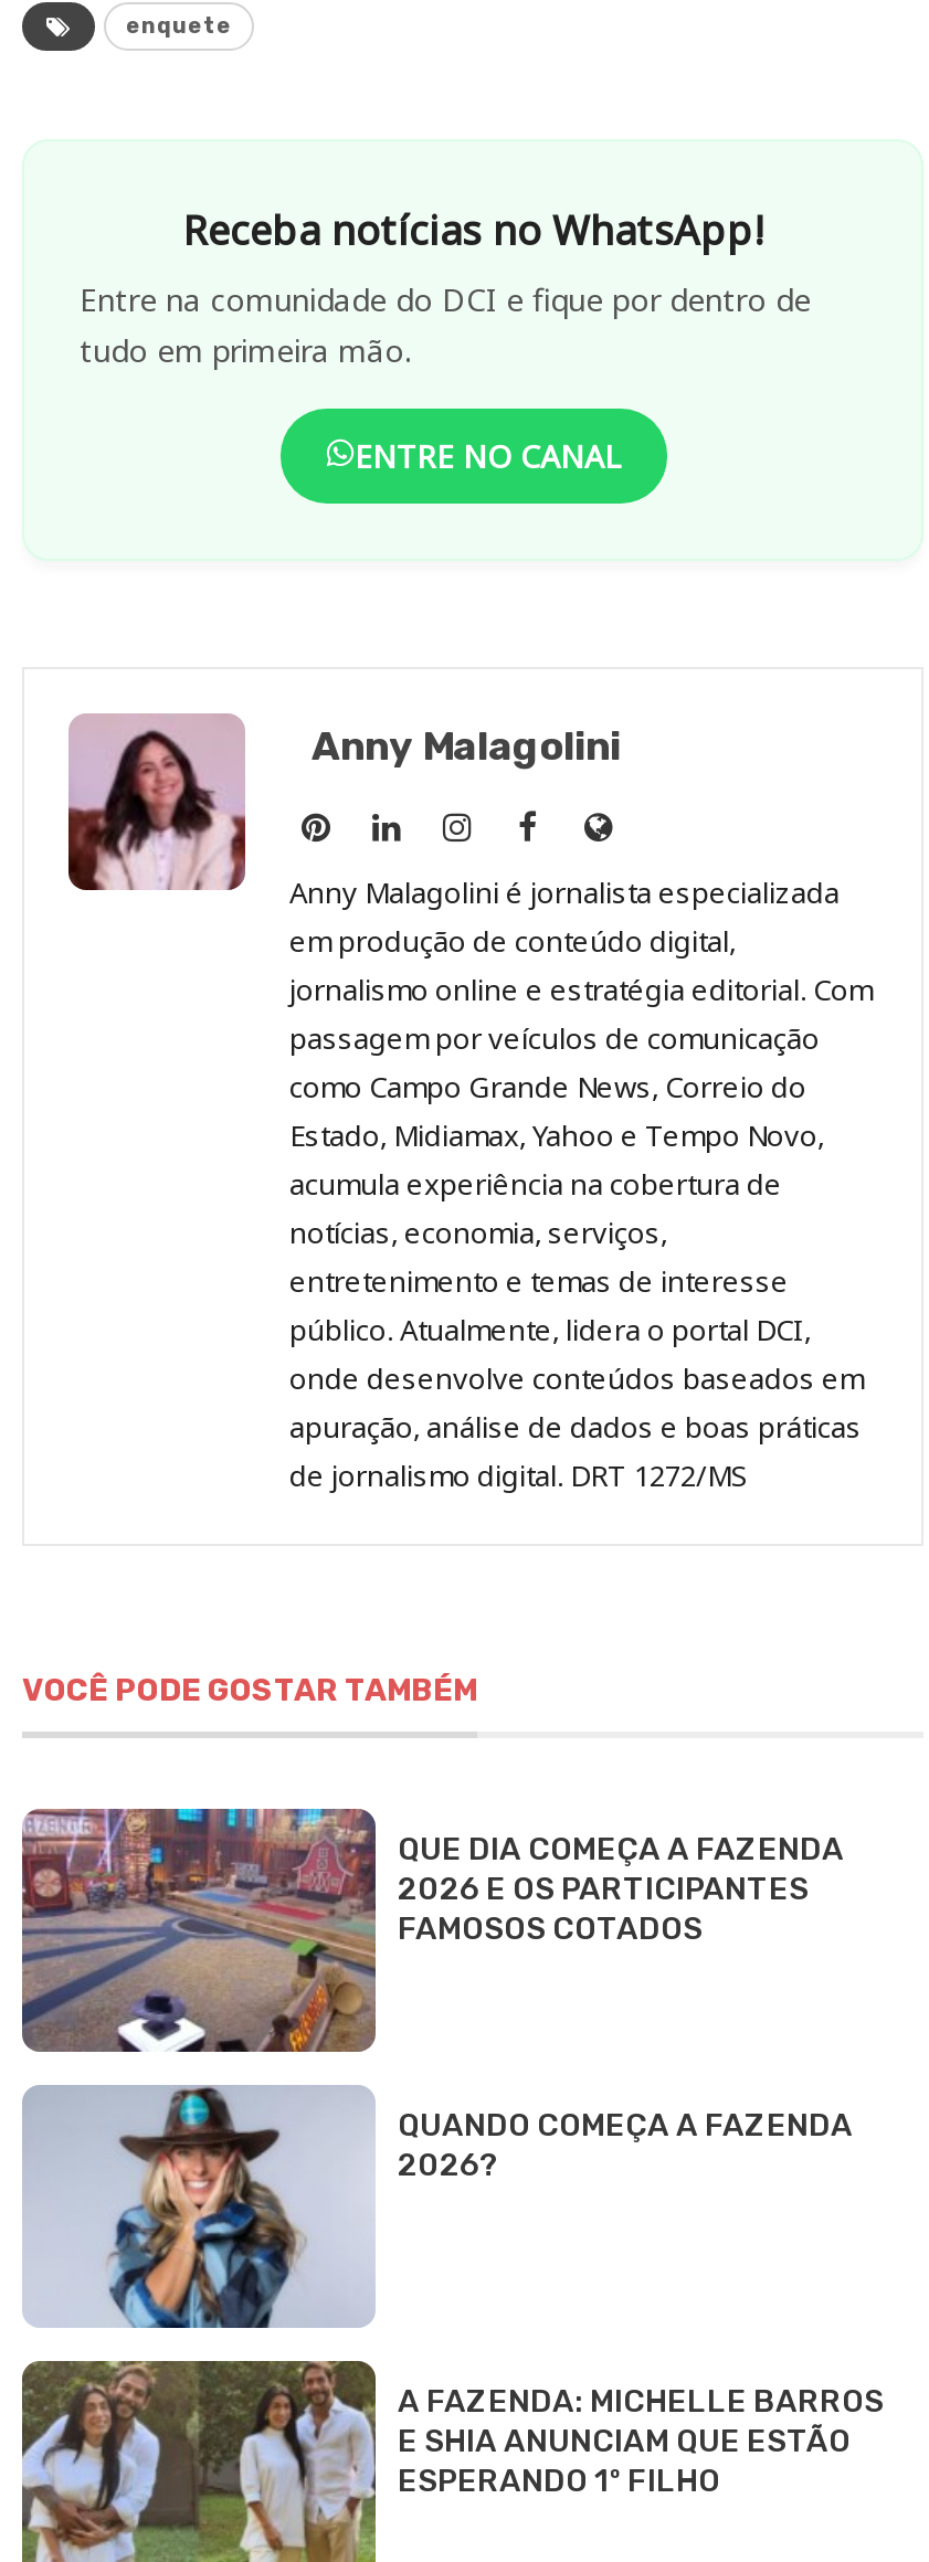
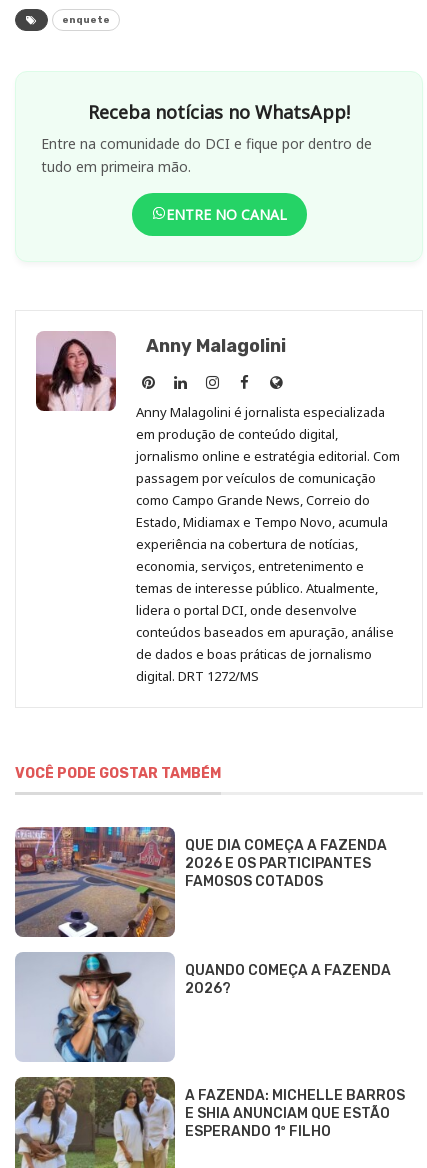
- Estado, Midiamax, Yahoo e Tempo Novo,
- acumula experiência na cobertura de
- notícias, economia, serviços,
- entretenimento e temas de interesse
- público. Atualmente, lidera o portal DCI,
- onde desenvolve conteúdos baseados em
- apuração, análise de dados e boas práticas
- de jornalismo digital. DRT 1272/MS
+ Estado, Midiamax e Tempo Novo, acumula
+ experiência na cobertura de notícias,
+ economia, serviços, entretenimento e
+ temas de interesse público. Atualmente,
+ lidera o portal DCI, onde desenvolve
+ conteúdos baseados em apuração, análise
+ de dados e boas práticas de jornalismo
+ digital. DRT 1272/MS
